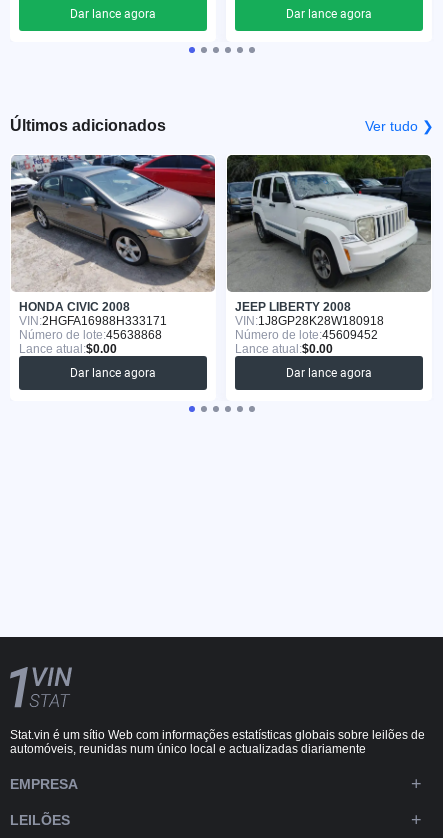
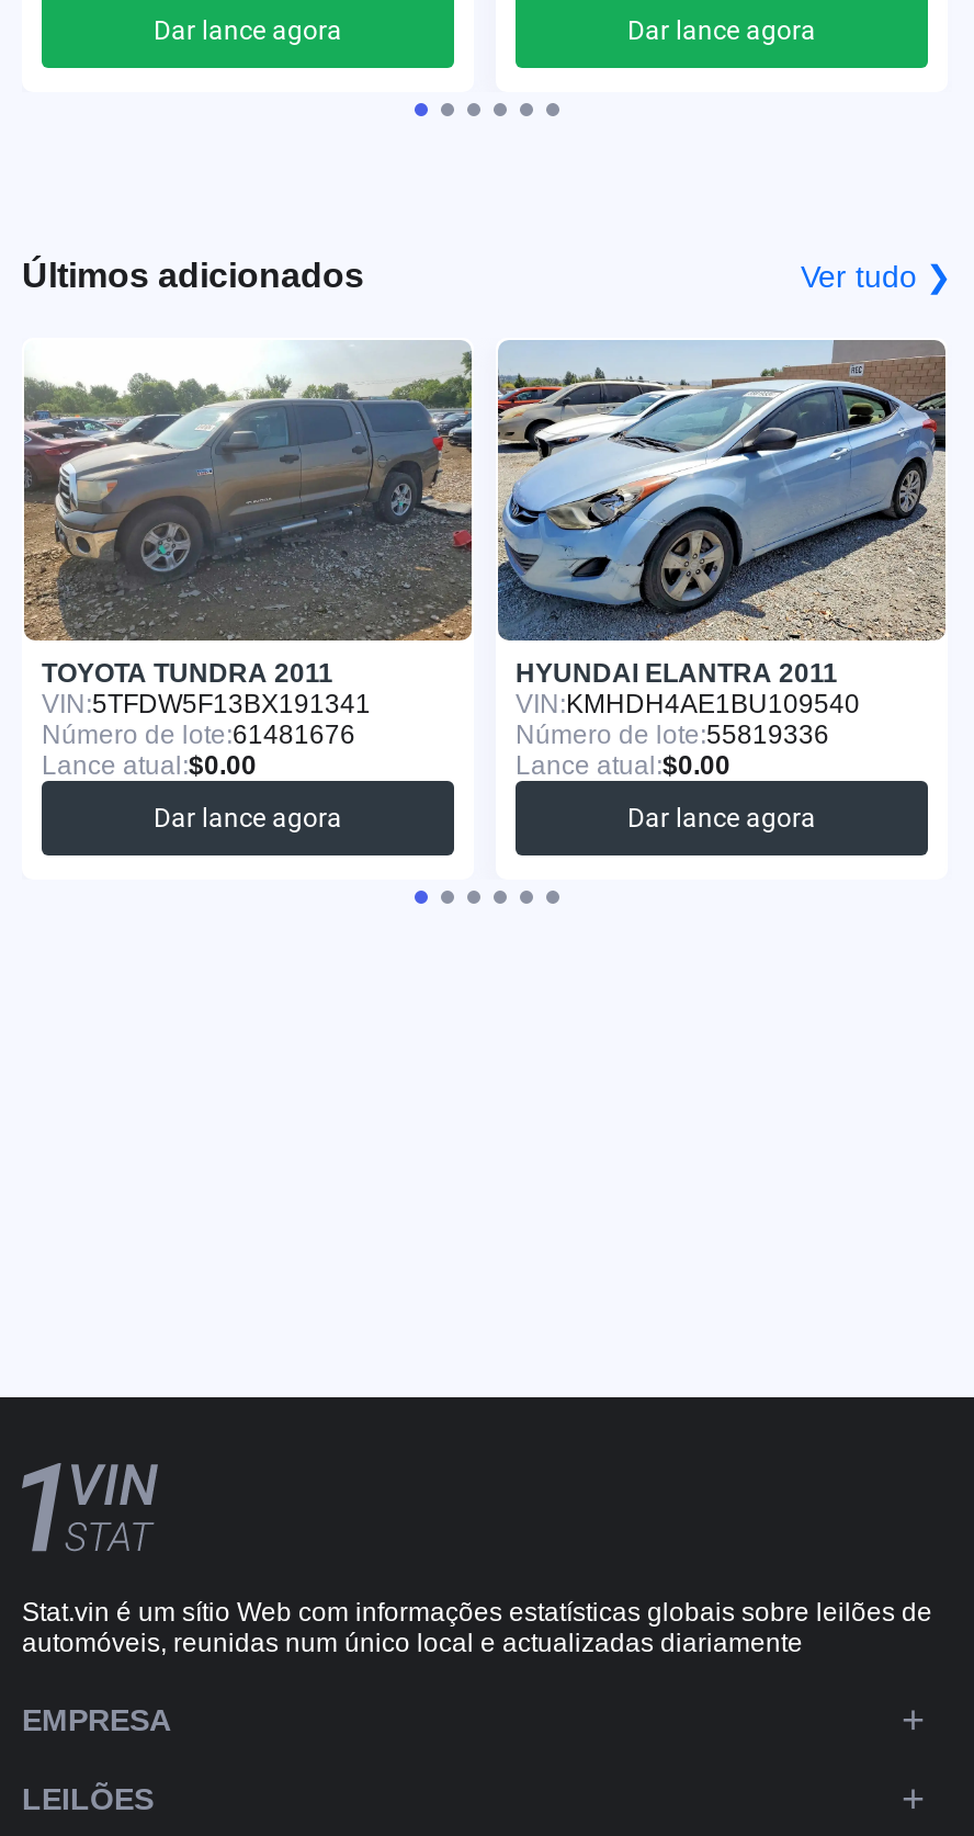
- [image]
- HONDA CIVIC 2008
- VIN: 2HGFA16988H333171
- Número de lote:45638868
+ [image]
+ TOYOTA TUNDRA 2011
+ VIN: 5TFDW5F13BX191341
+ Número de lote:61481676

- [image]
- JEEP LIBERTY 2008
- VIN: 1J8GP28K28W180918
- Número de lote:45609452
+ [image]
+ HYUNDAI ELANTRA 2011
+ VIN: KMHDH4AE1BU109540
+ Número de lote:55819336
